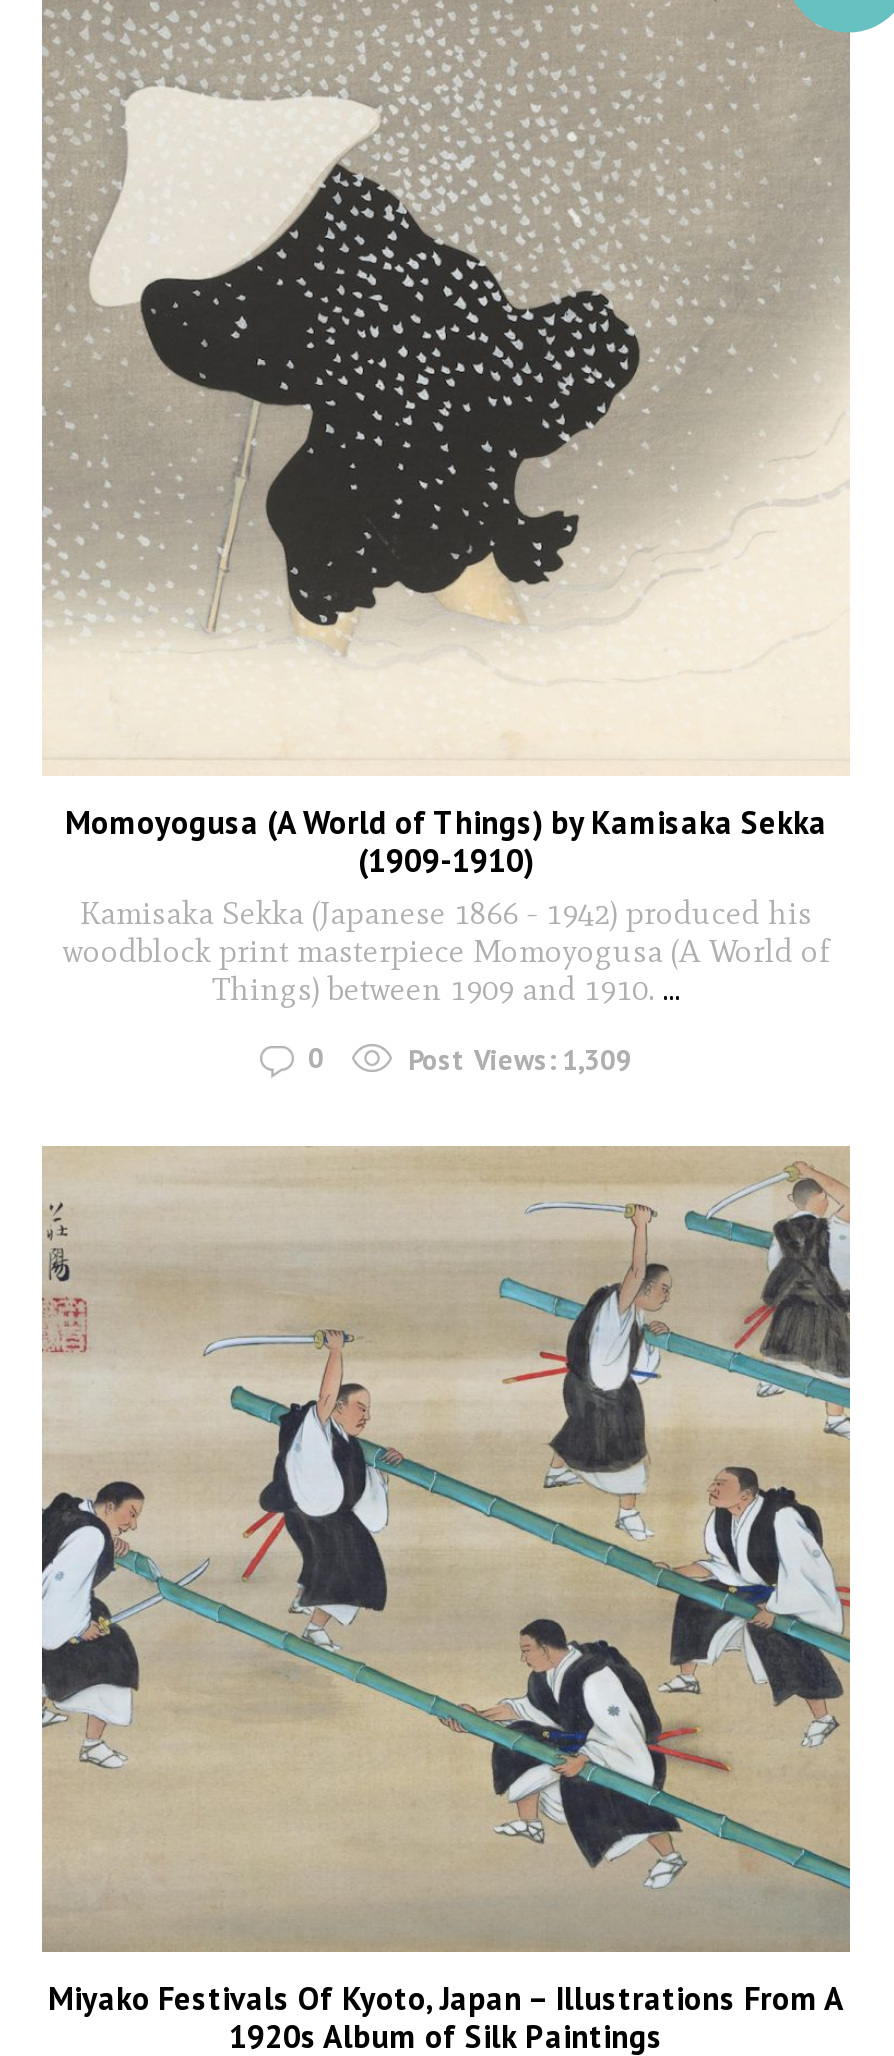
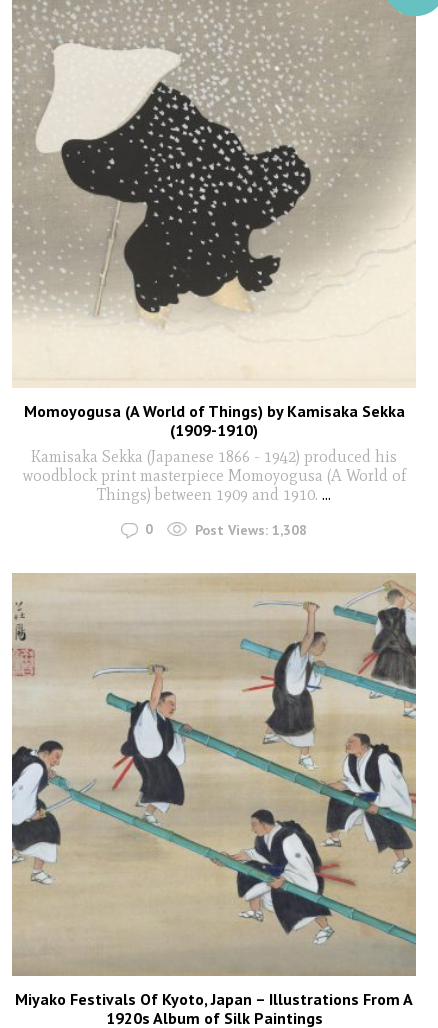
- Post Views: 1,309
+ Post Views: 1,308
